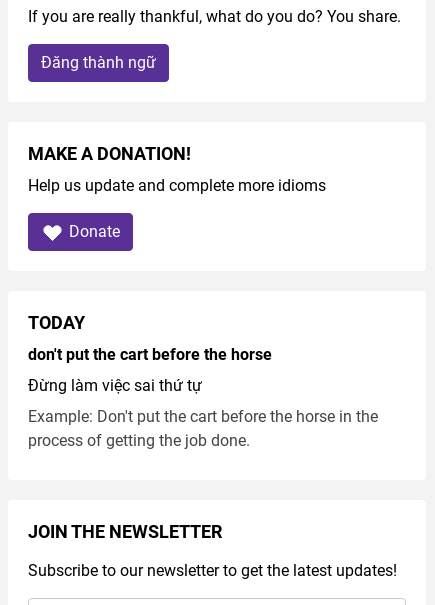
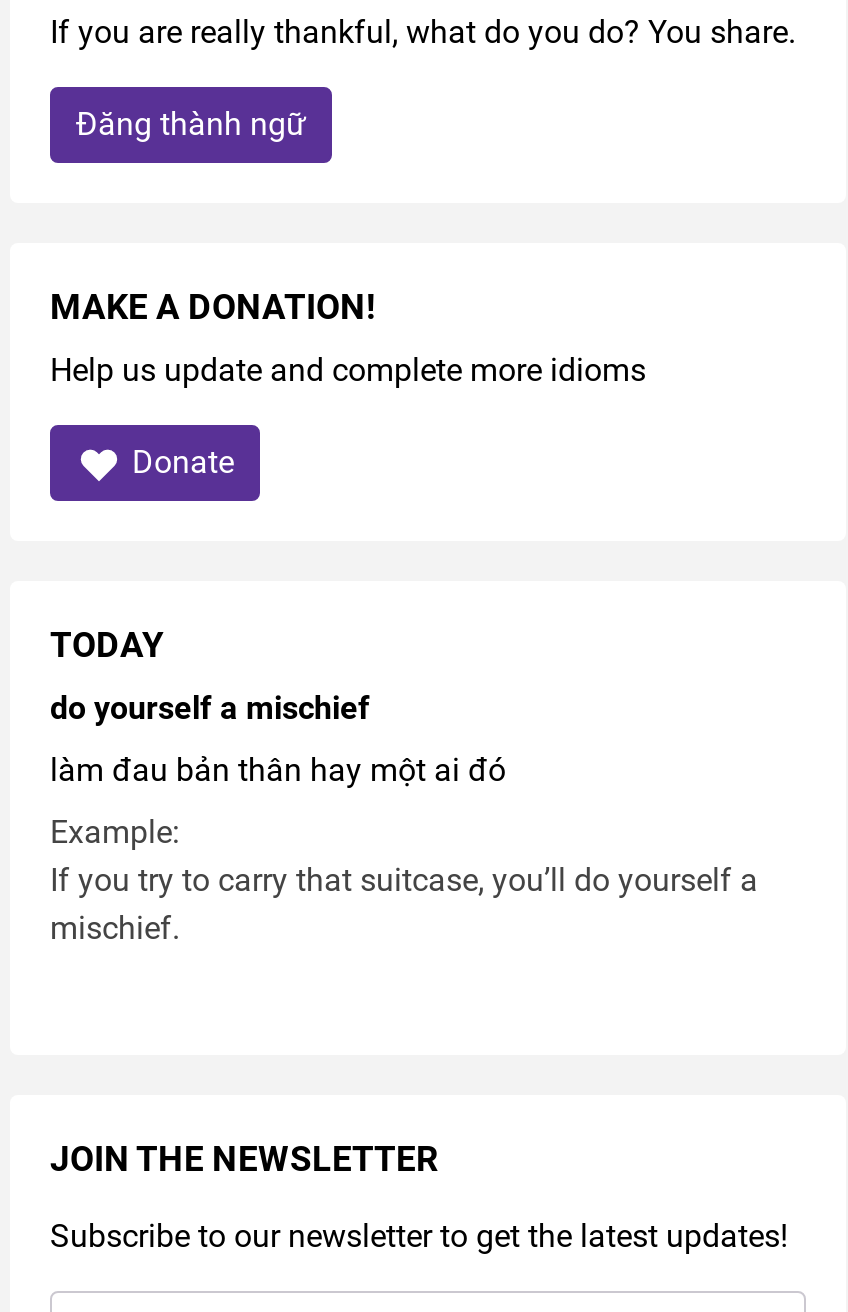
- don't put the cart before the horse
+ do yourself a mischief

- Đừng làm việc sai thứ tự
+ làm đau bản thân hay một ai đó

- Example: Don't put the cart before the horse in the
- process of getting the job done.
+ Example:
+ If you try to carry that suitcase, you’ll do yourself a
+ mischief.
